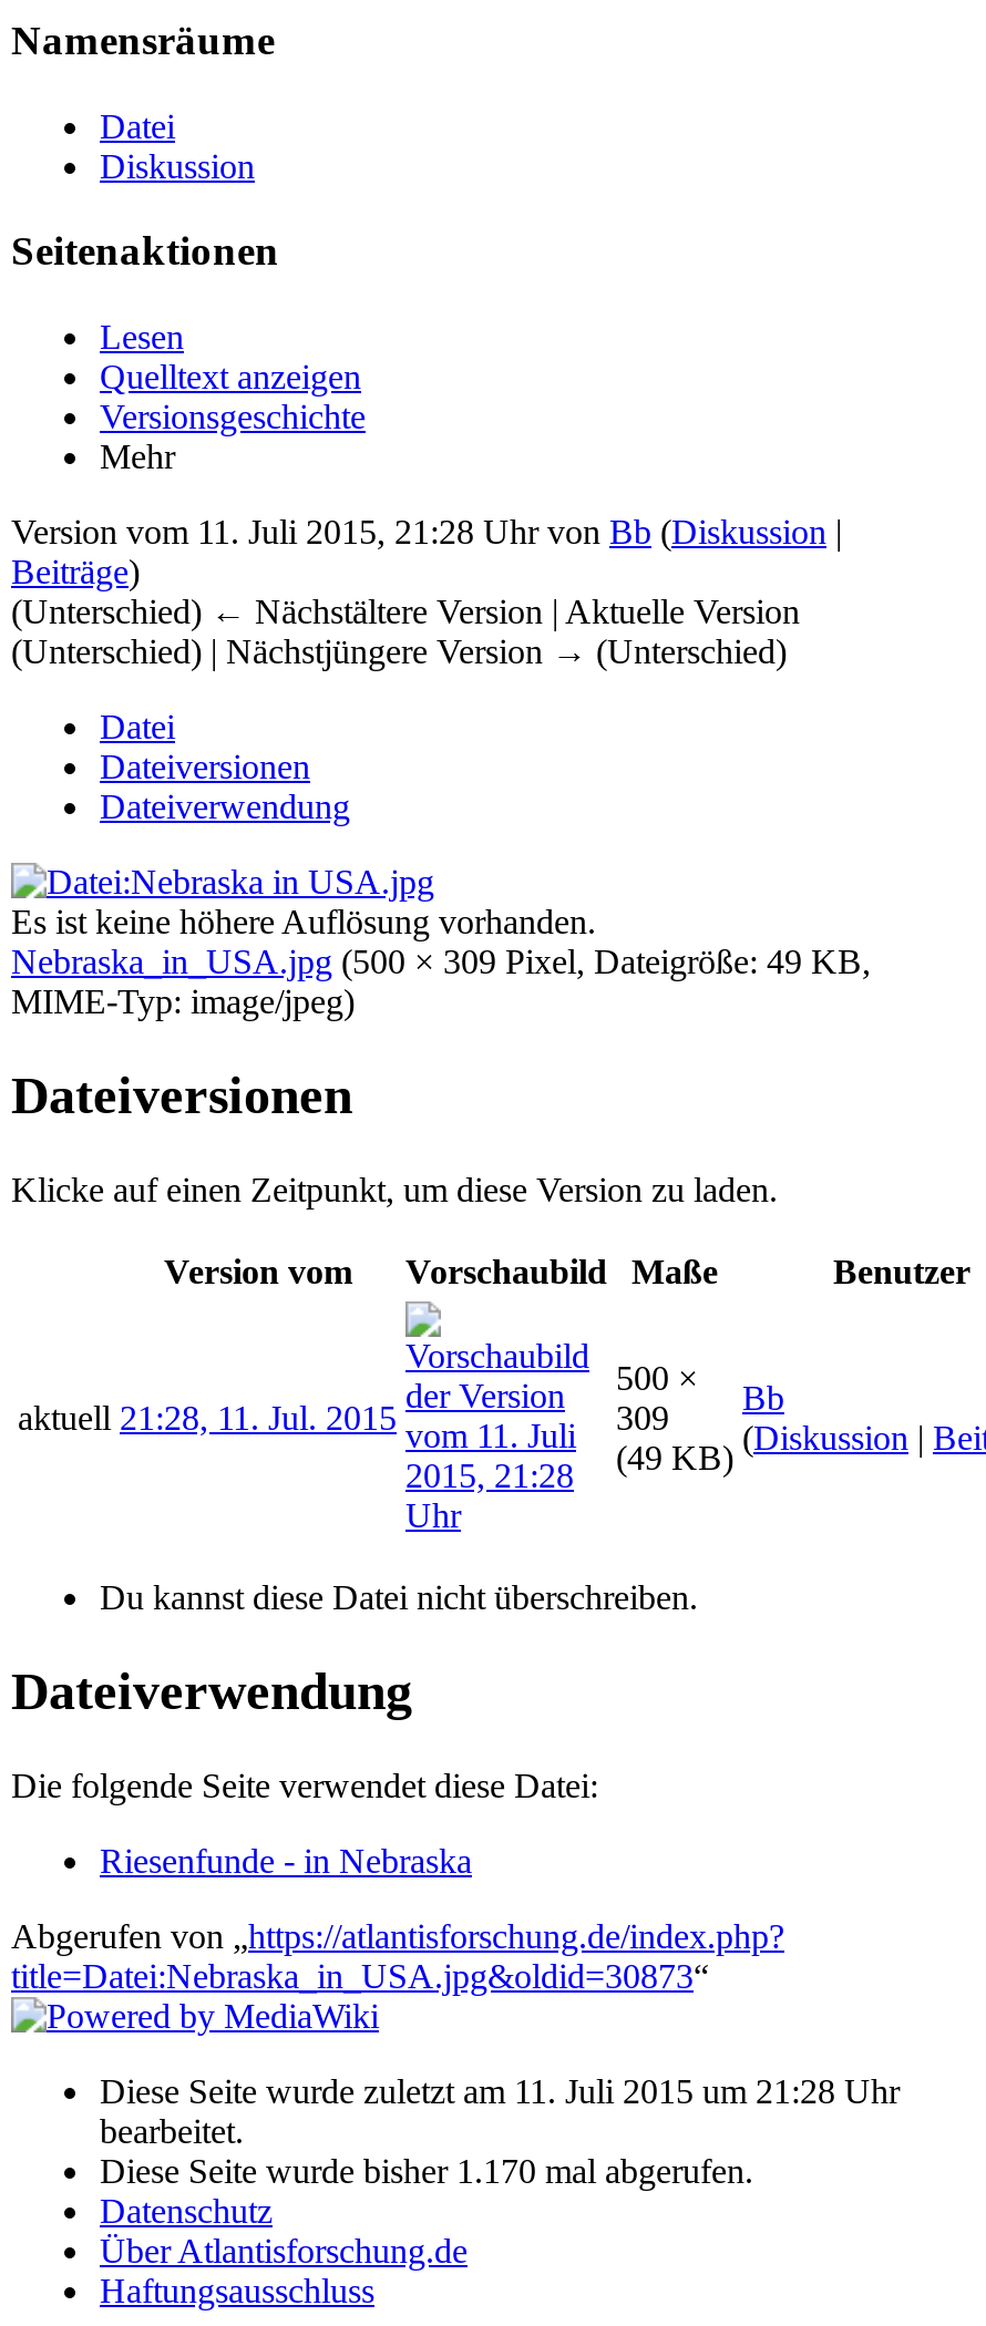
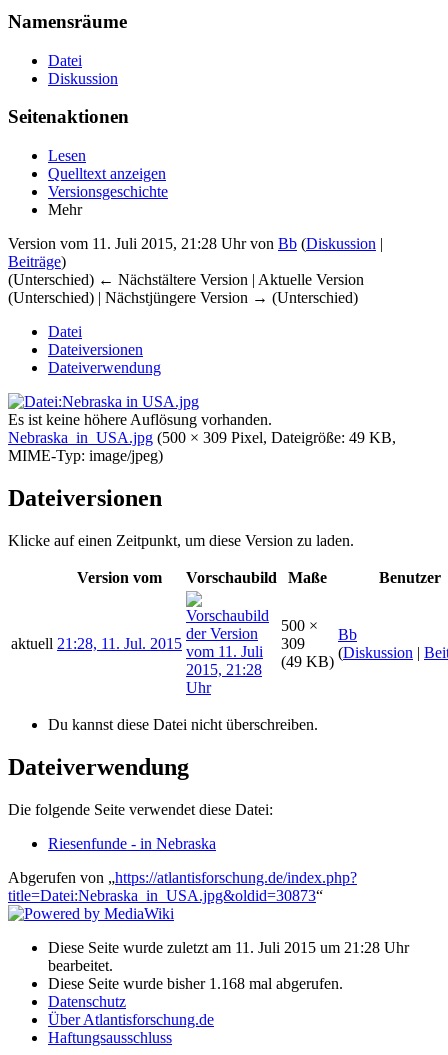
- Diese Seite wurde bisher 1.170 mal abgerufen.
+ Diese Seite wurde bisher 1.168 mal abgerufen.
